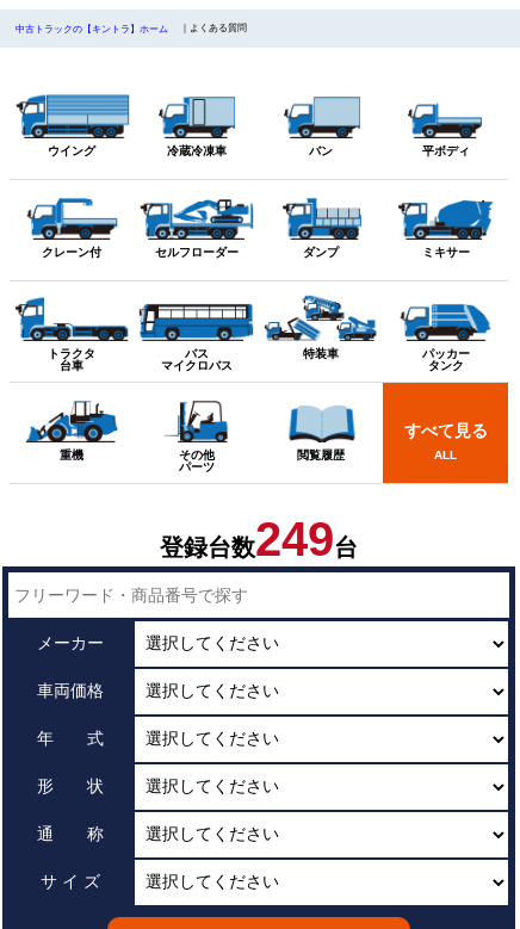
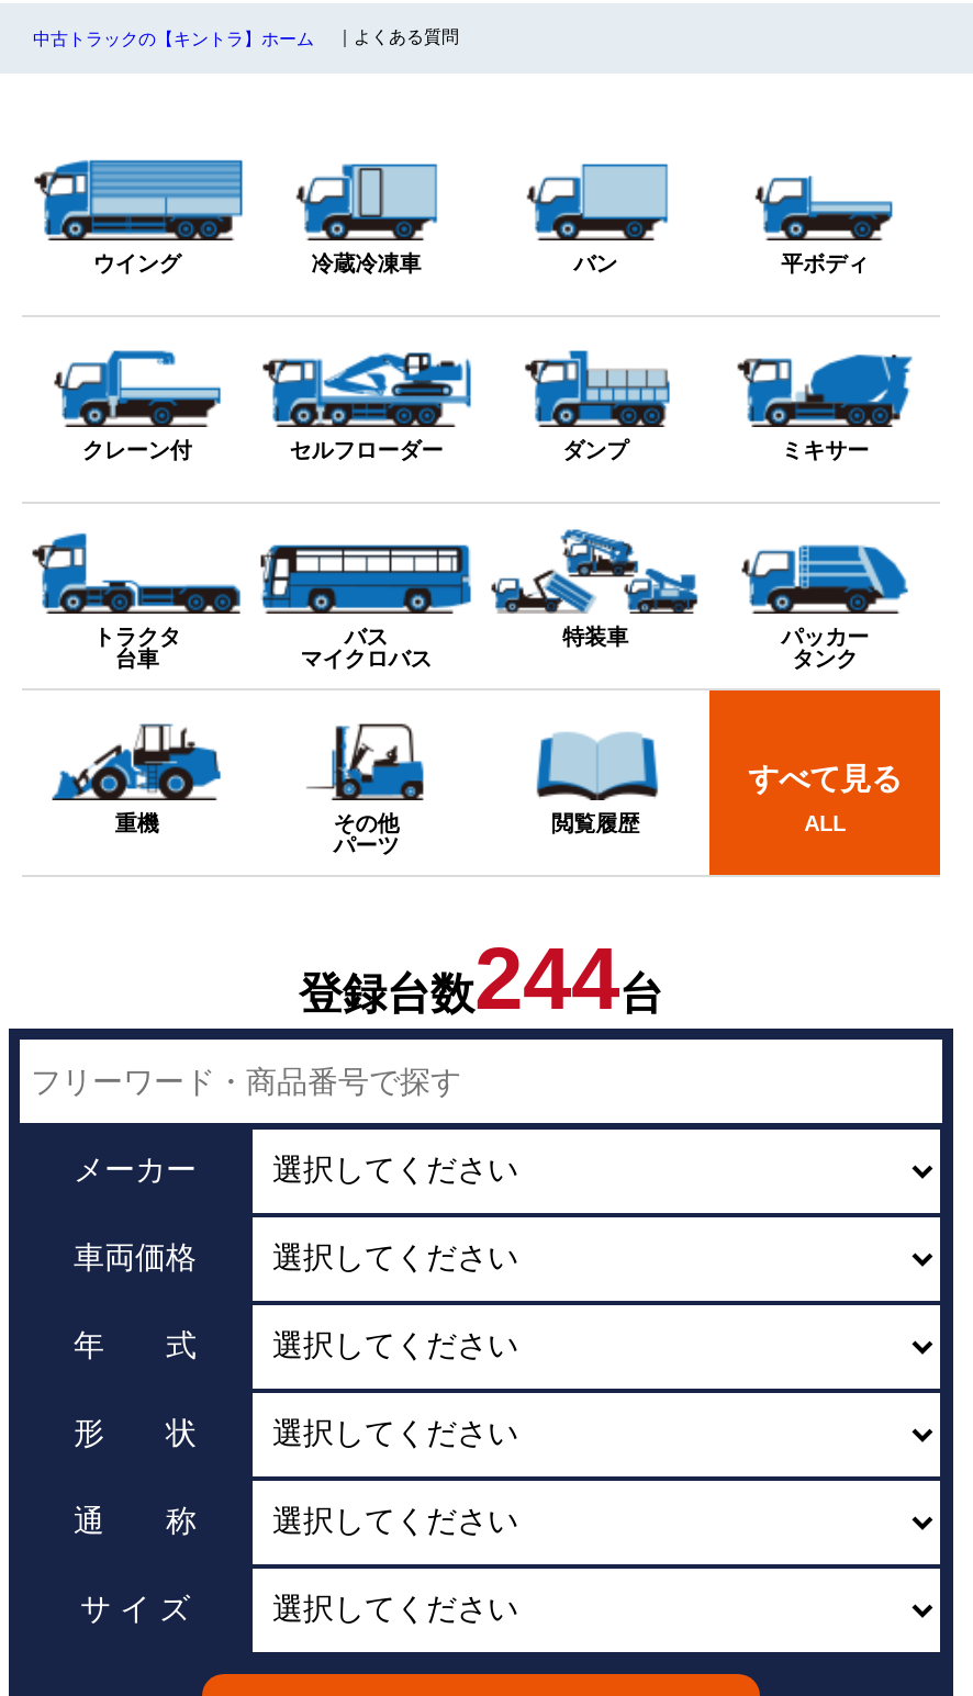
- 登録台数249台
+ 登録台数244台
